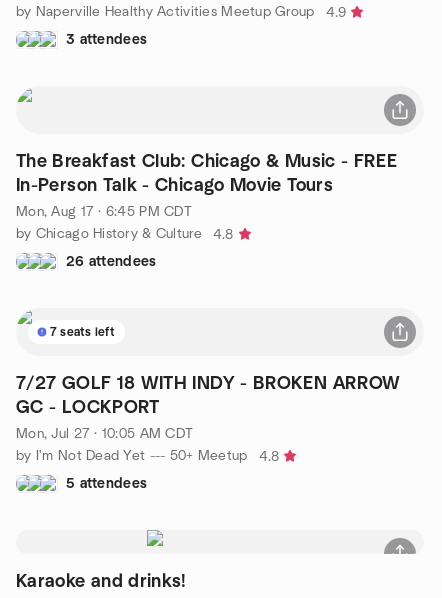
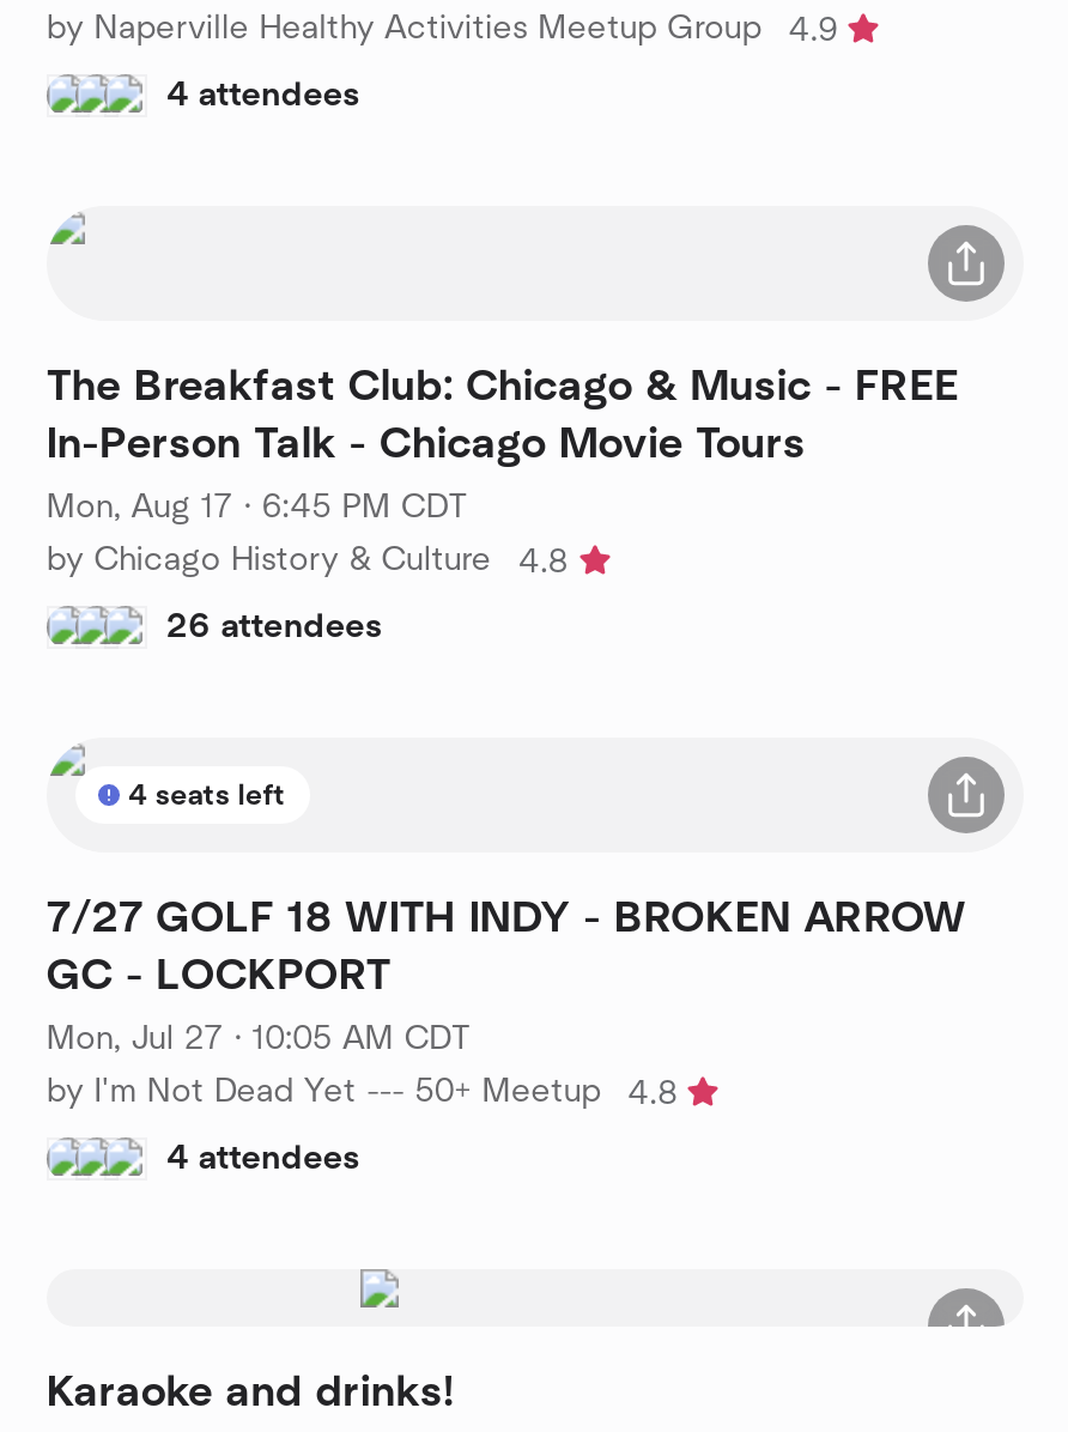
- 3 attendees
+ 4 attendees

- 7 seats left
+ 4 seats left

- 5 attendees
+ 4 attendees
